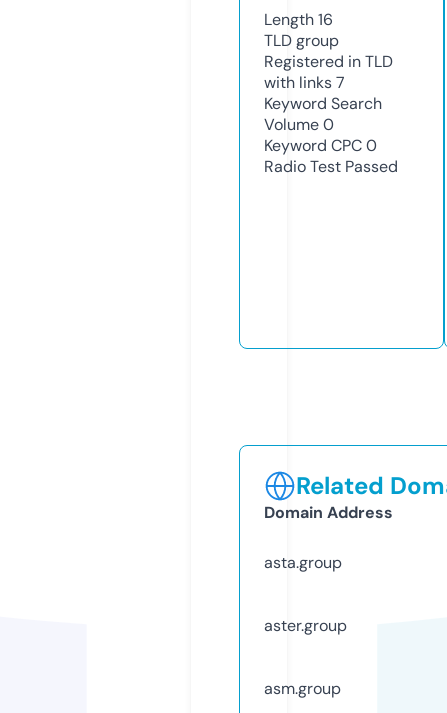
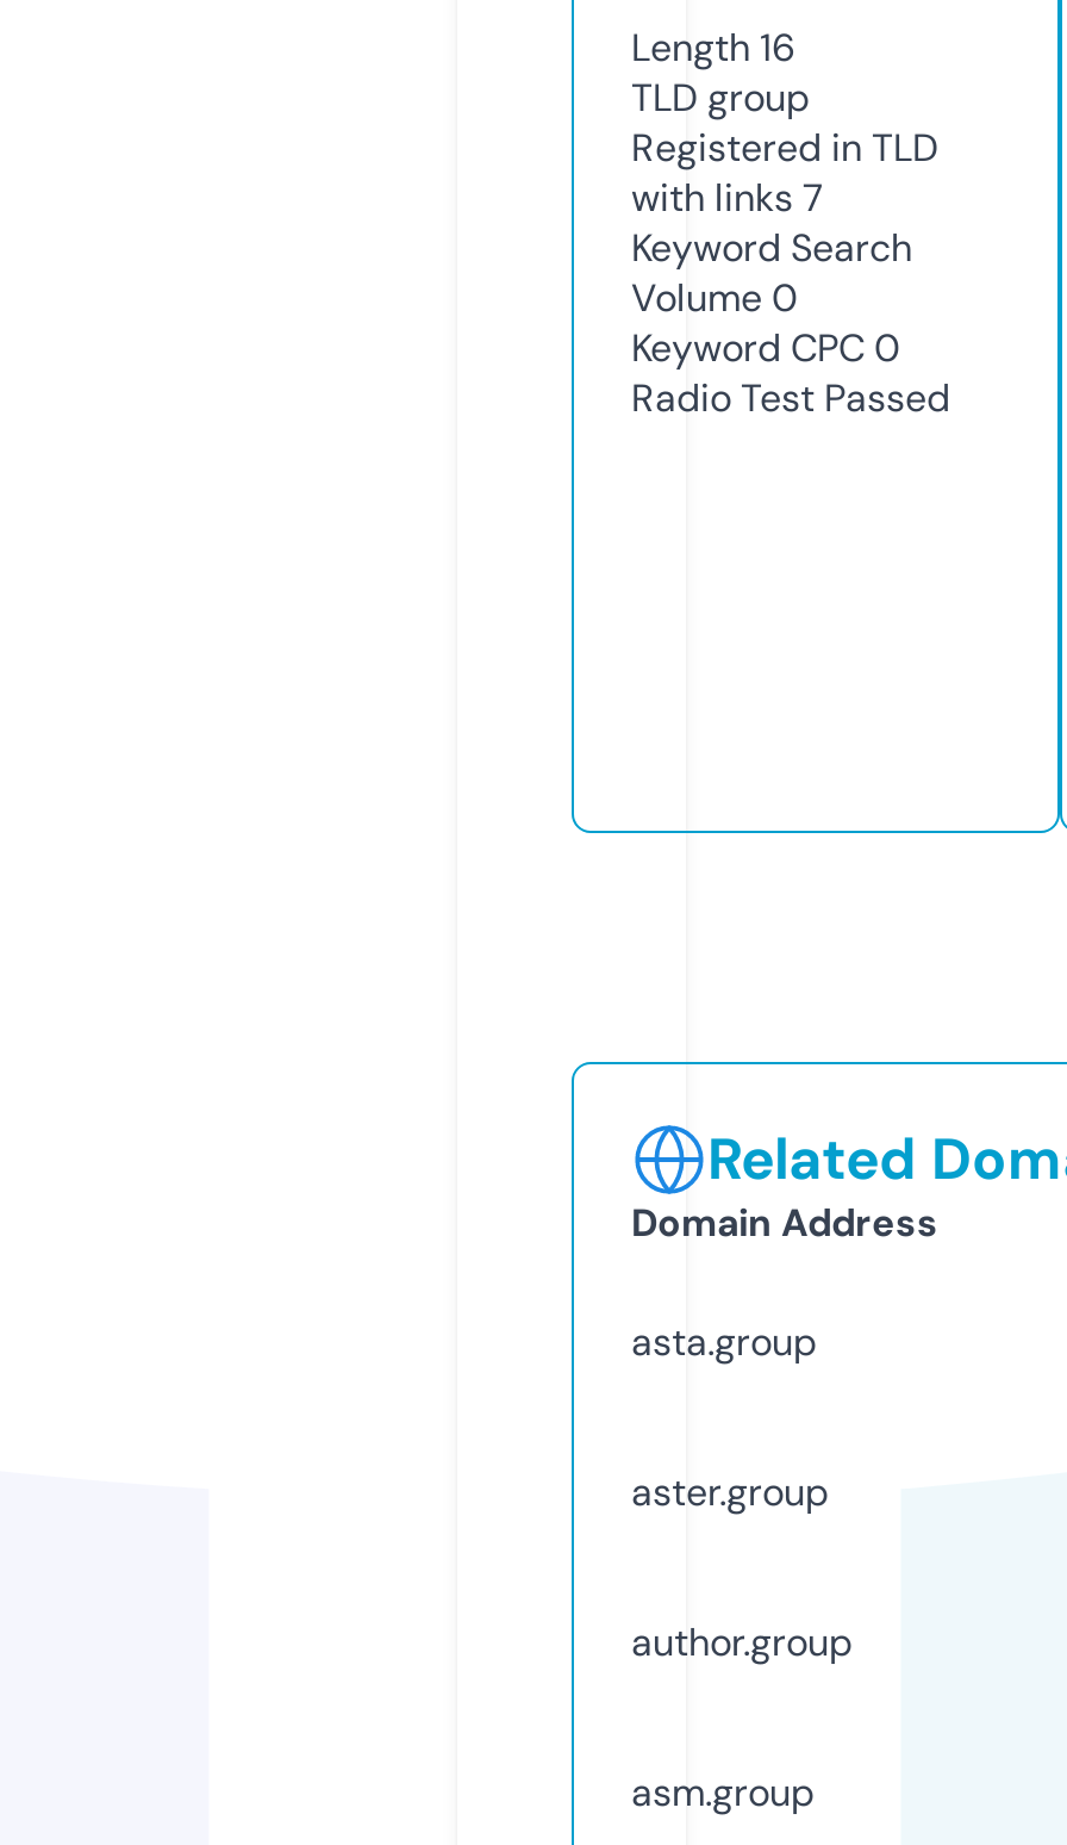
+ author.group
